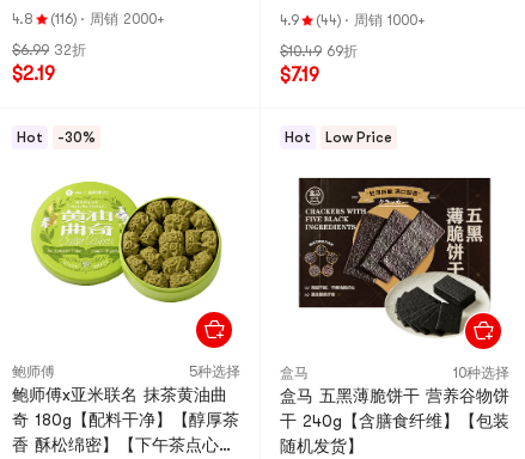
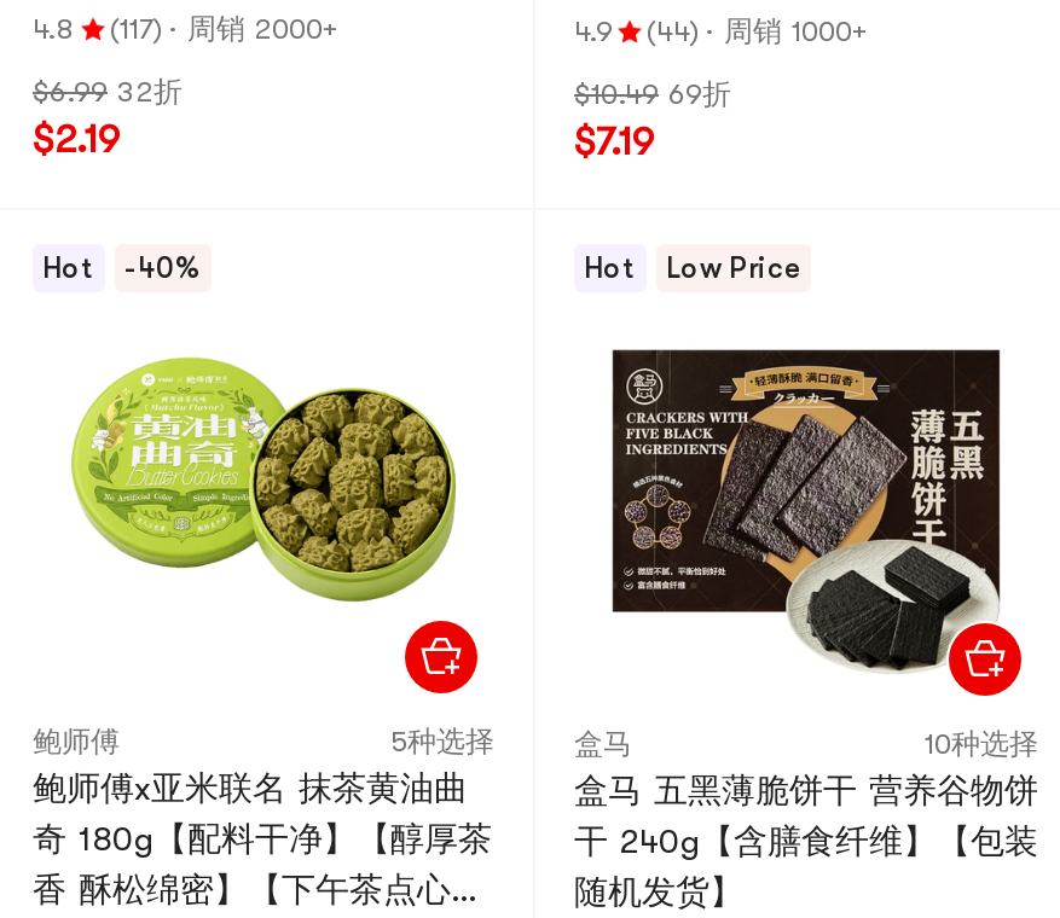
- 4.8 (116) · 周销 2000+
+ 4.8 (117) · 周销 2000+

- Hot -30%
+ Hot -40%
